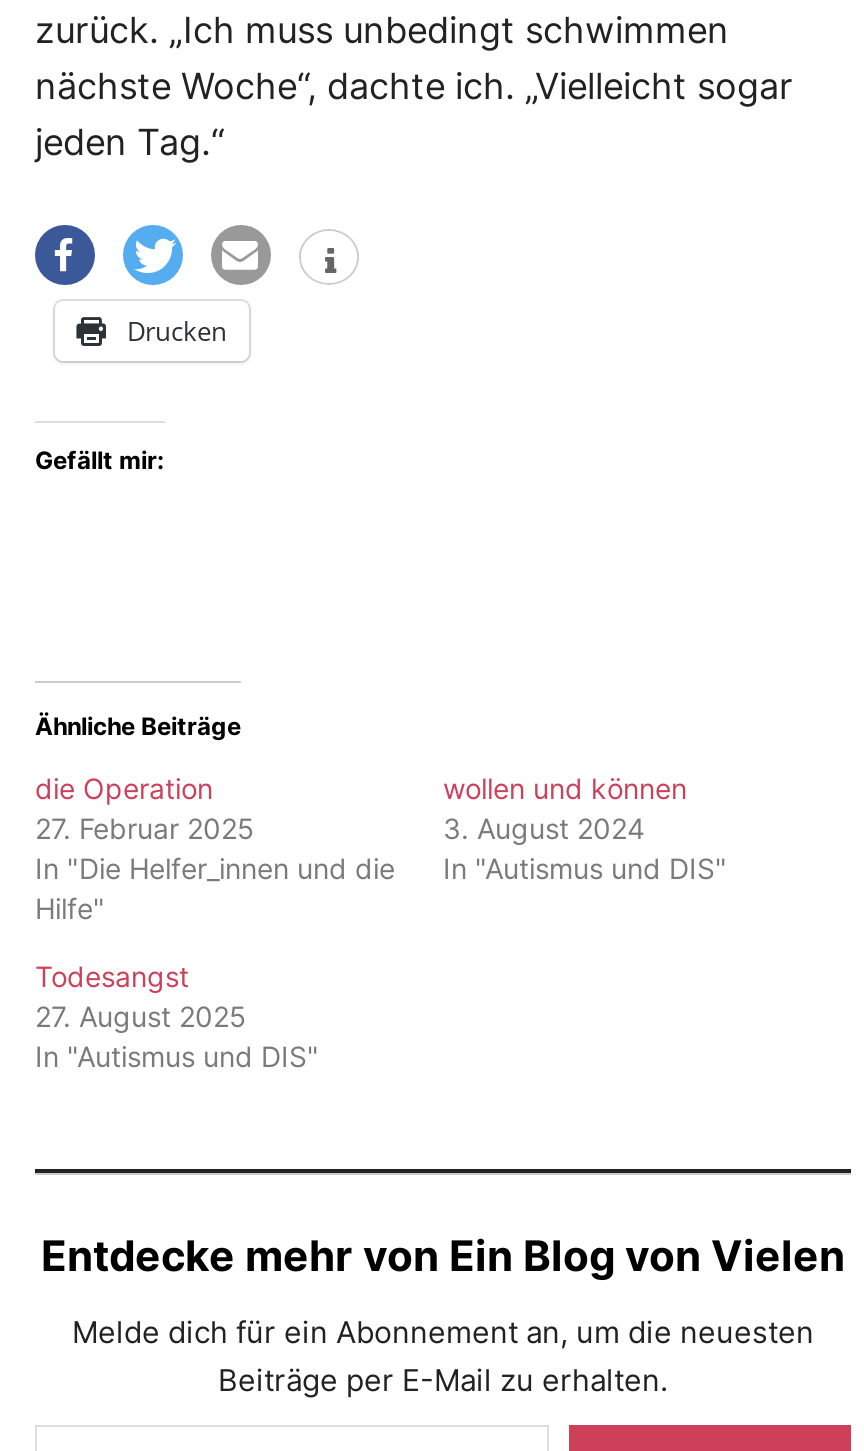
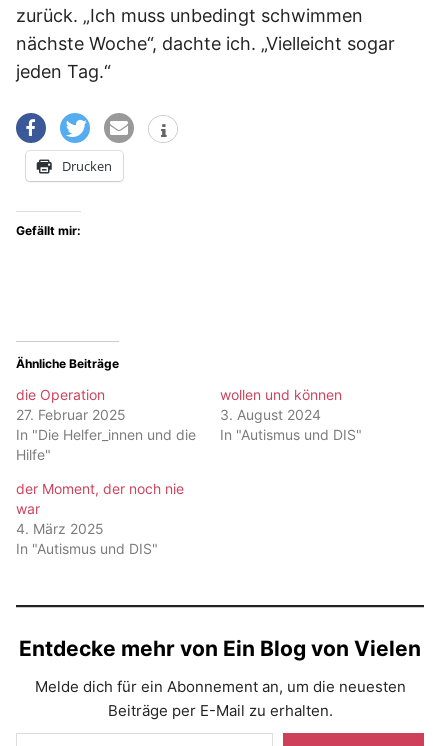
- Todesangst
- 27. August 2025
+ der Moment, der noch nie
+ war
+ 4. März 2025
